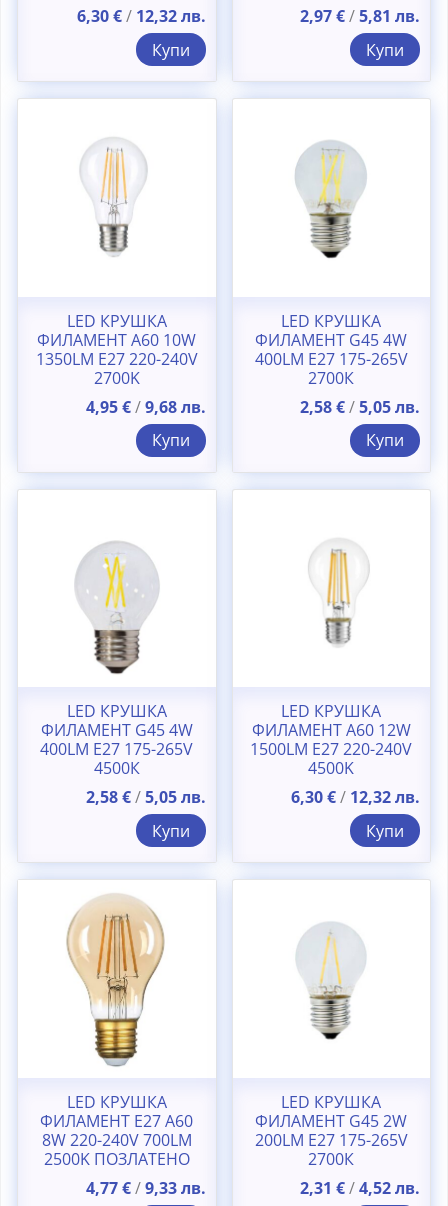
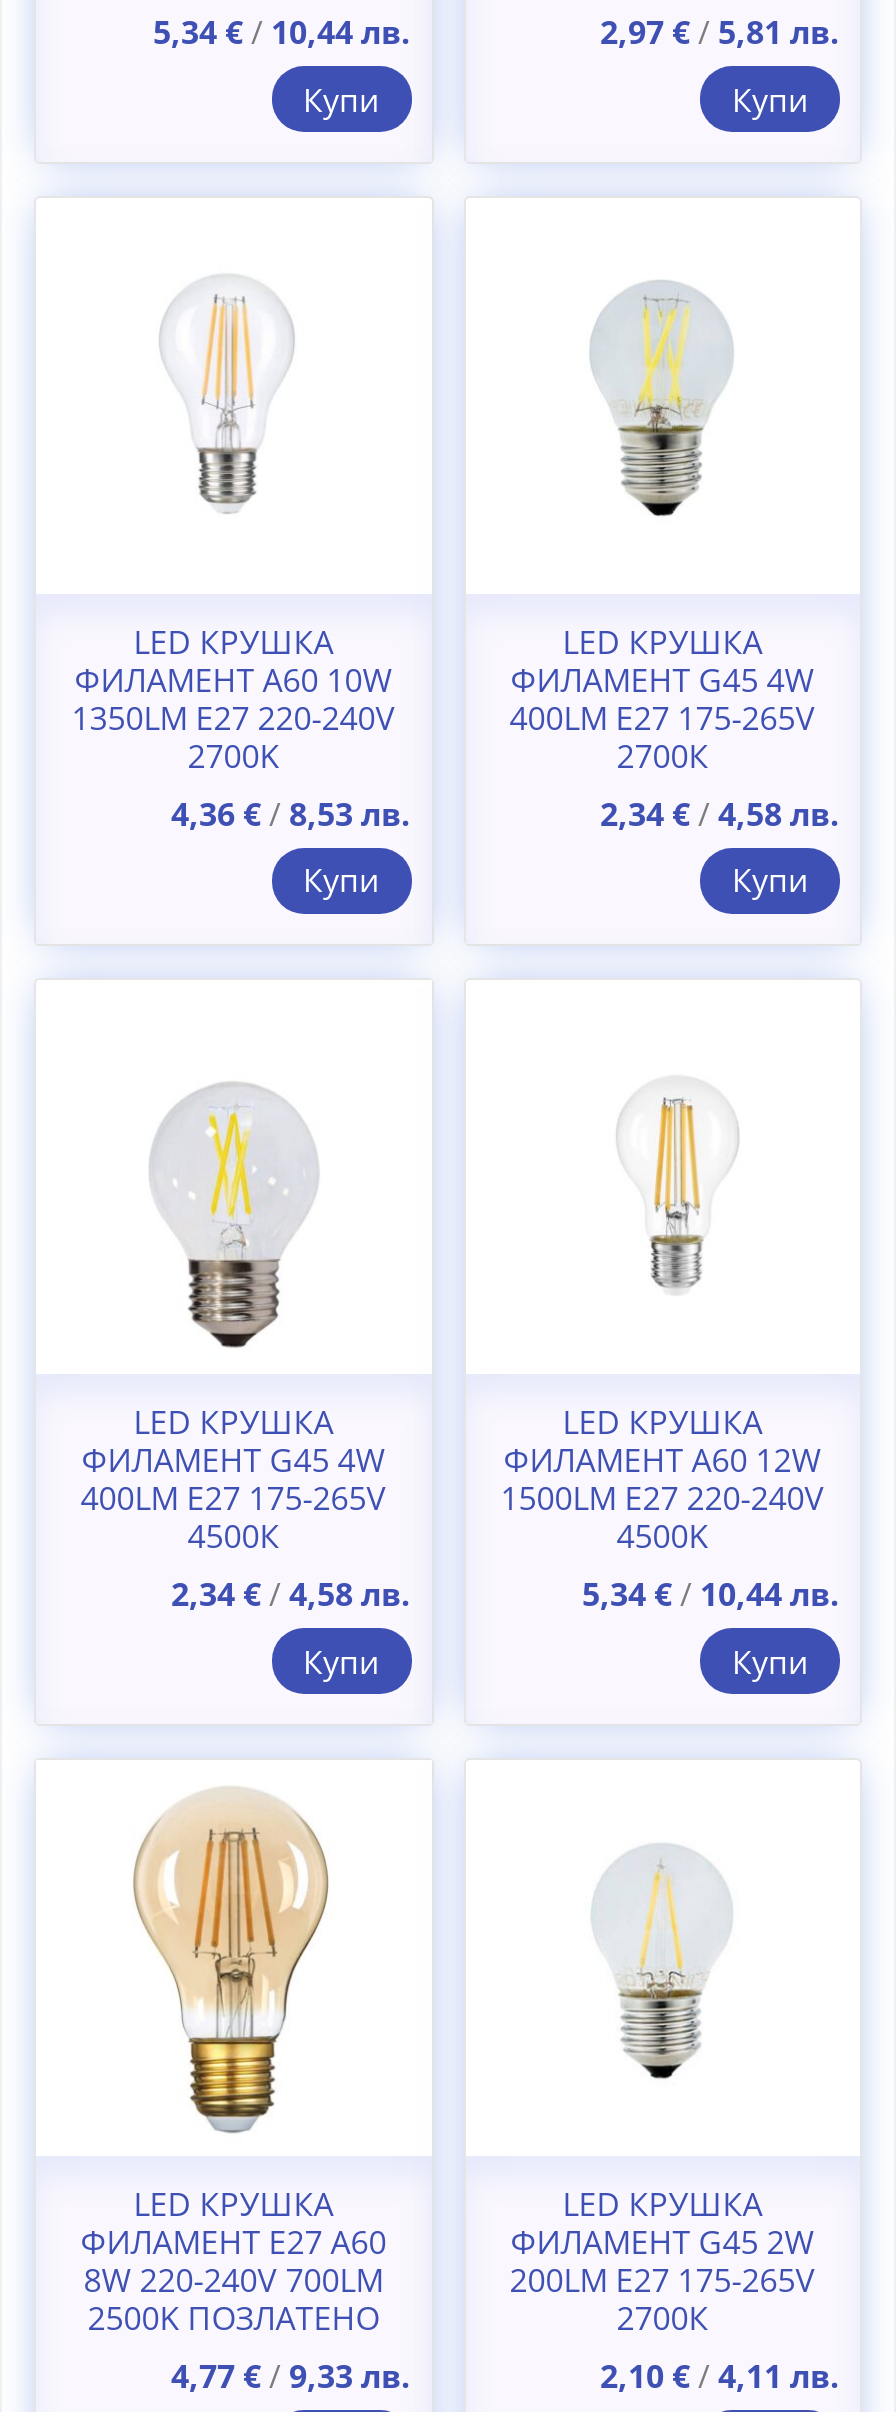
- 6,30 € / 12,32 лв.
+ 5,34 € / 10,44 лв.

- 4,95 € / 9,68 лв.
+ 4,36 € / 8,53 лв.

- 2,58 € / 5,05 лв.
+ 2,34 € / 4,58 лв.

- 2,58 € / 5,05 лв.
+ 2,34 € / 4,58 лв.

- 6,30 € / 12,32 лв.
+ 5,34 € / 10,44 лв.

- 2,31 € / 4,52 лв.
+ 2,10 € / 4,11 лв.
